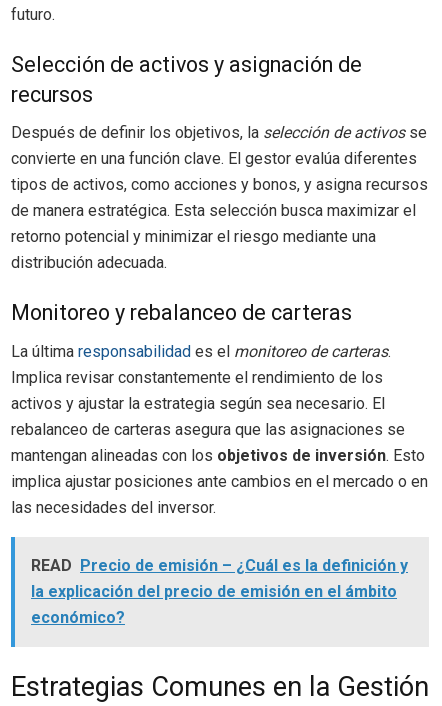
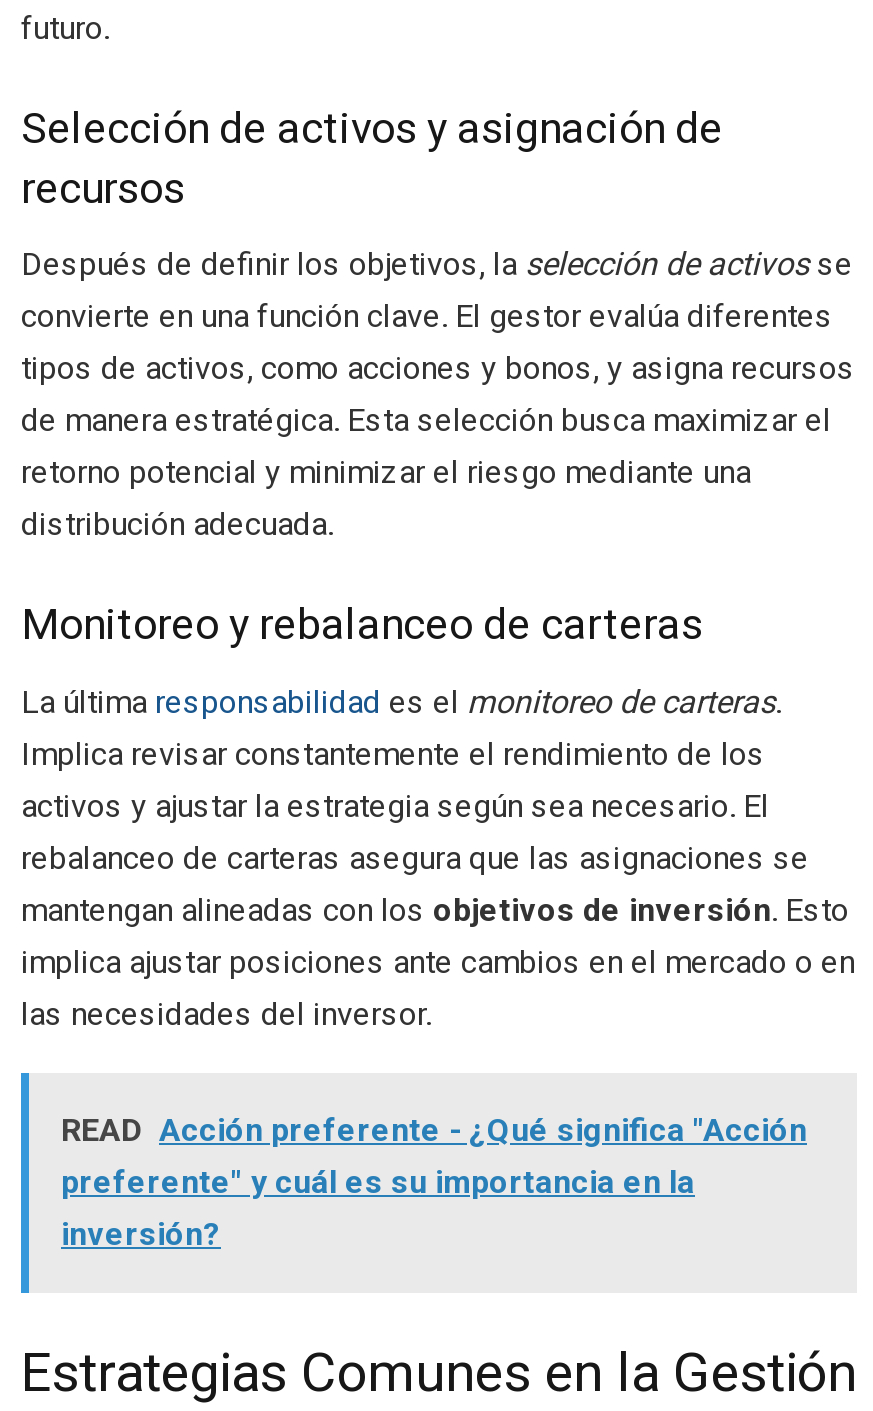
- READ Precio de emisión – ¿Cuál es la definición y
- la explicación del precio de emisión en el ámbito
- económico?
+ READ Acción preferente - ¿Qué significa "Acción
+ preferente" y cuál es su importancia en la
+ inversión?
